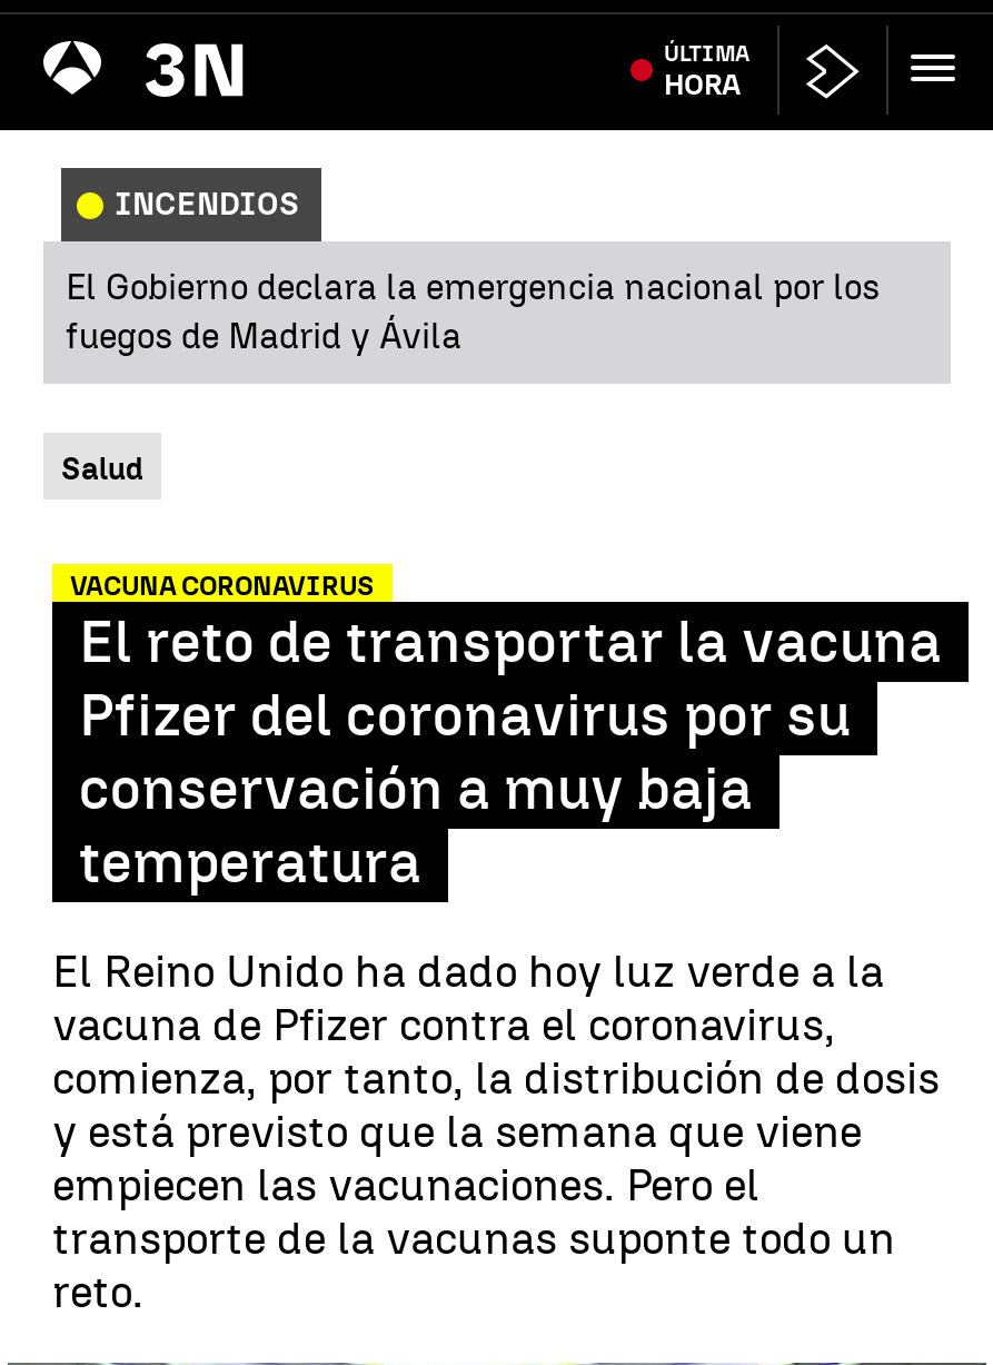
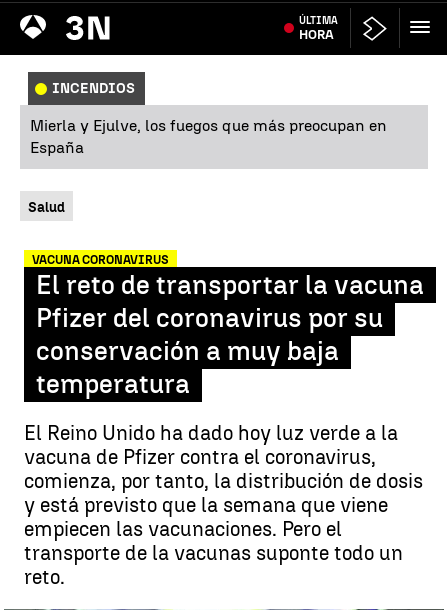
- El Gobierno declara la emergencia nacional por los
- fuegos de Madrid y Ávila
+ Mierla y Ejulve, los fuegos que más preocupan en
+ España
